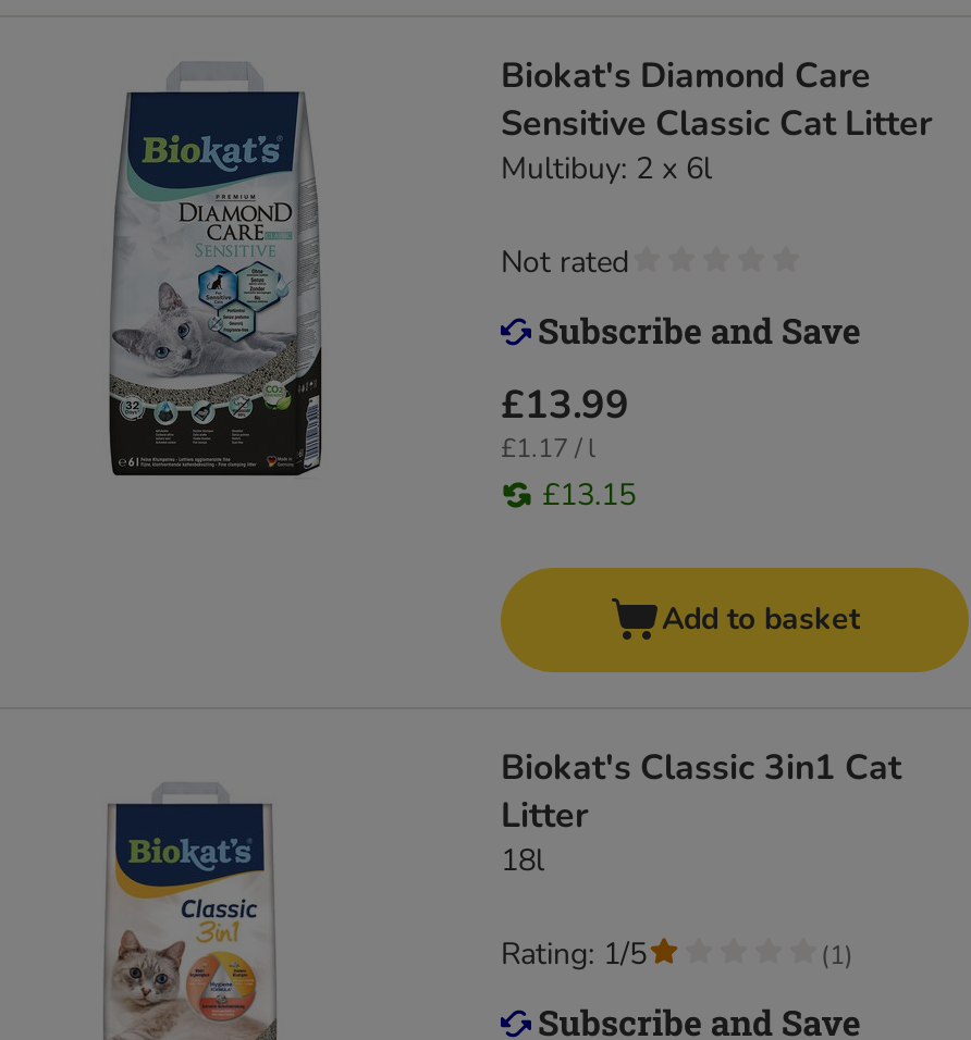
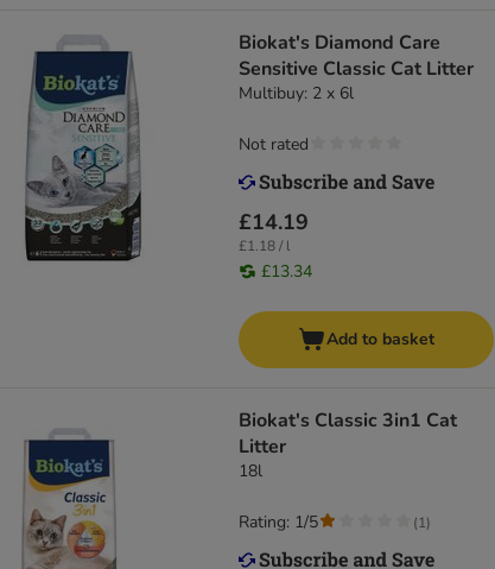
- £13.99
+ £14.19

- £1.17 / l
+ £1.18 / l

- £13.15
+ £13.34
